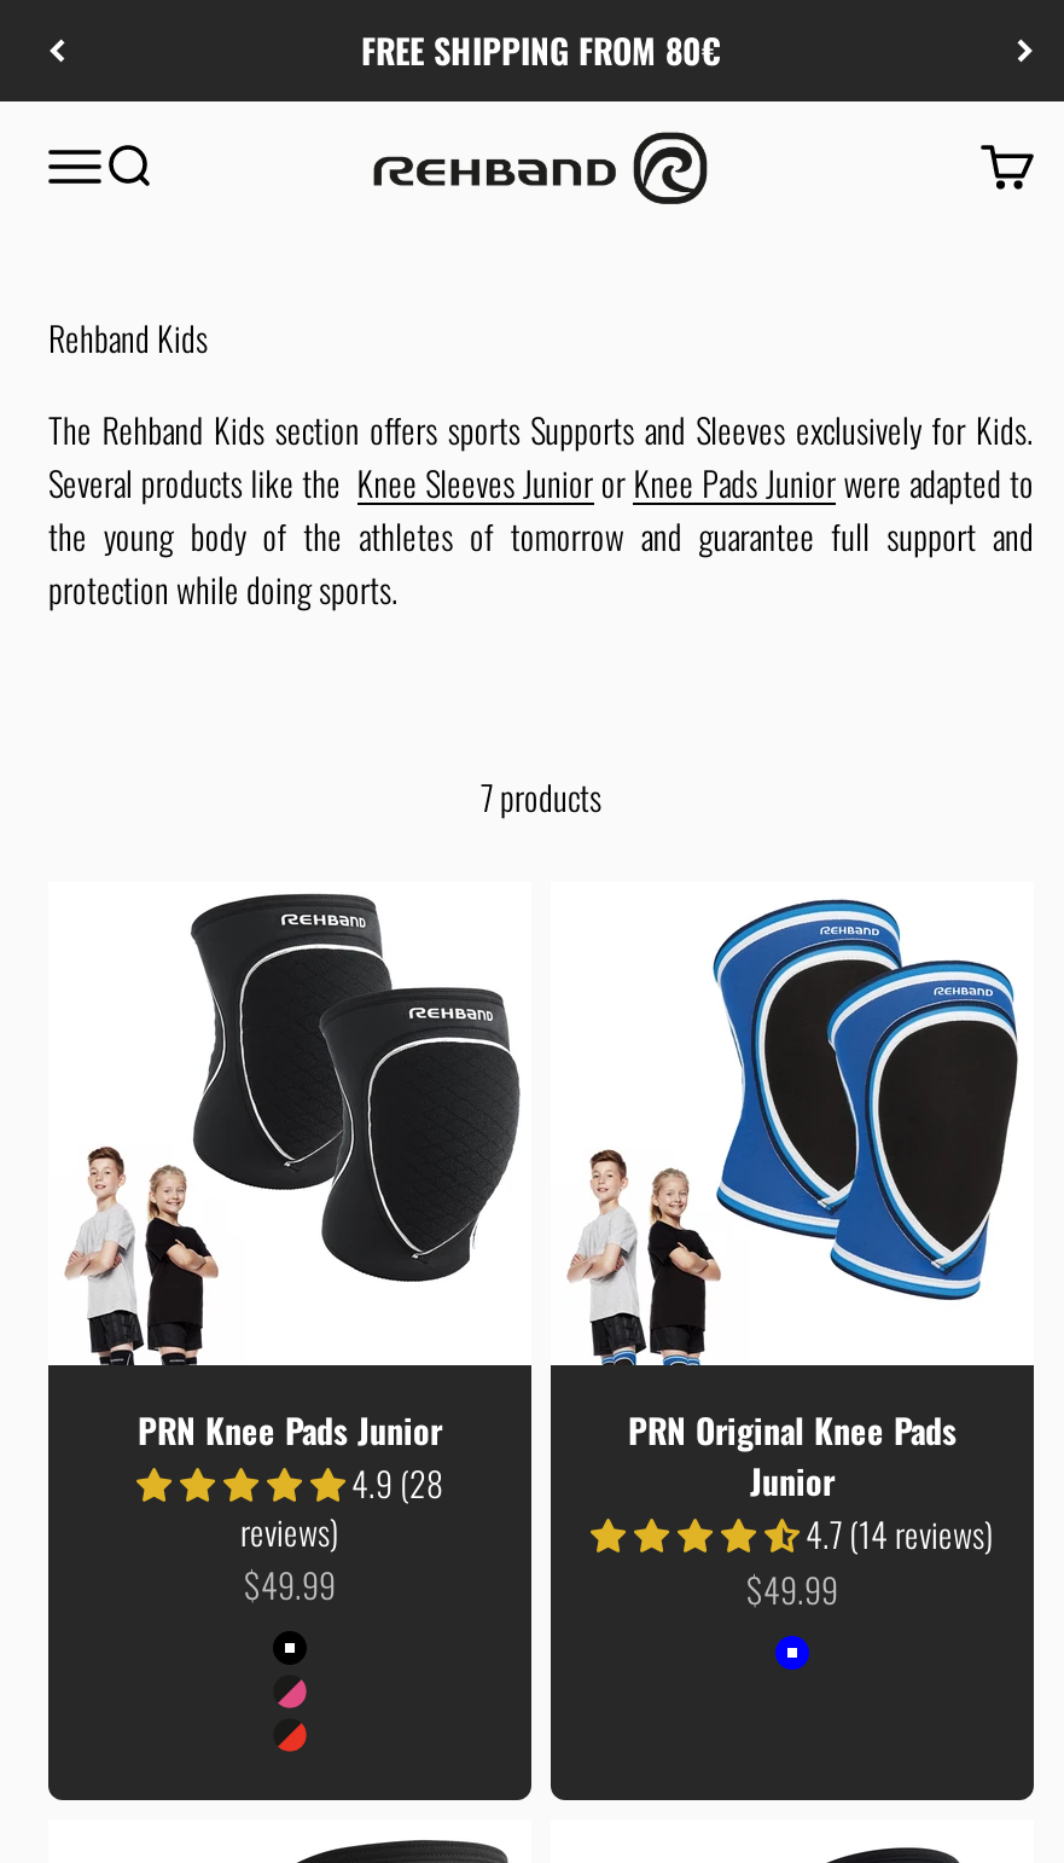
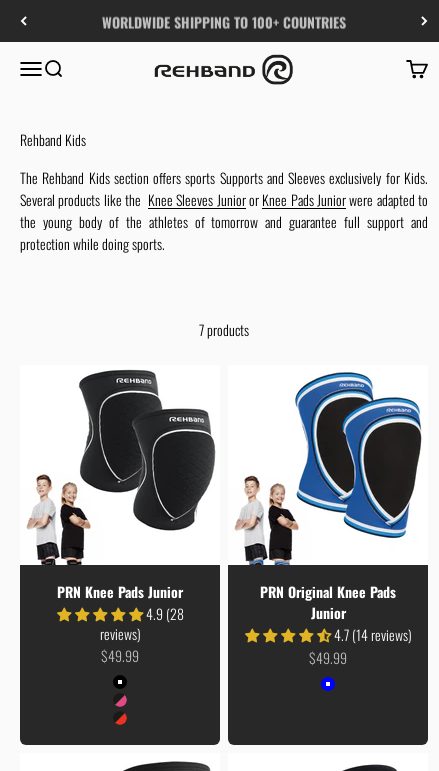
- FREE SHIPPING FROM 80€
+ WORLDWIDE SHIPPING TO 100+ COUNTRIES
